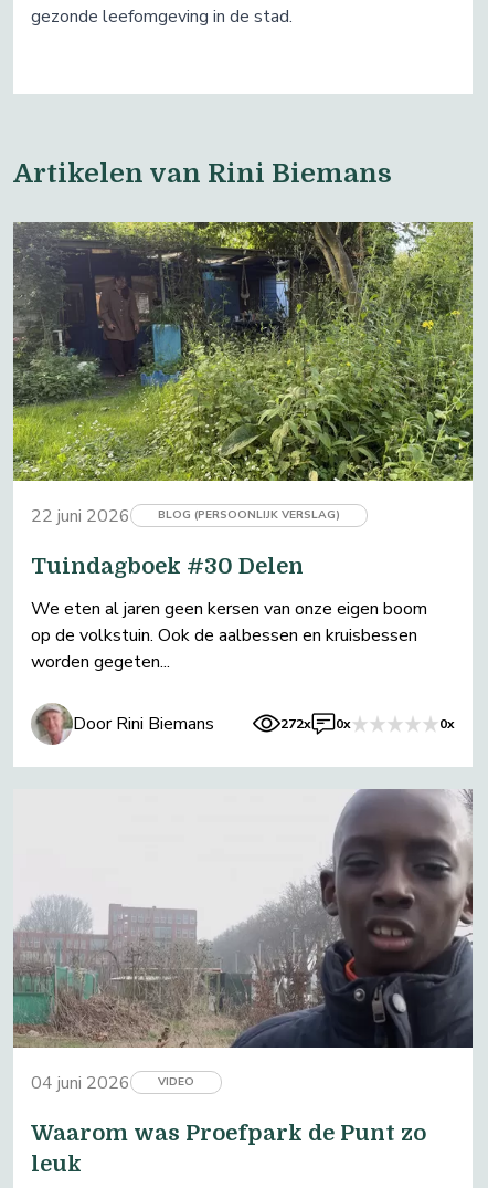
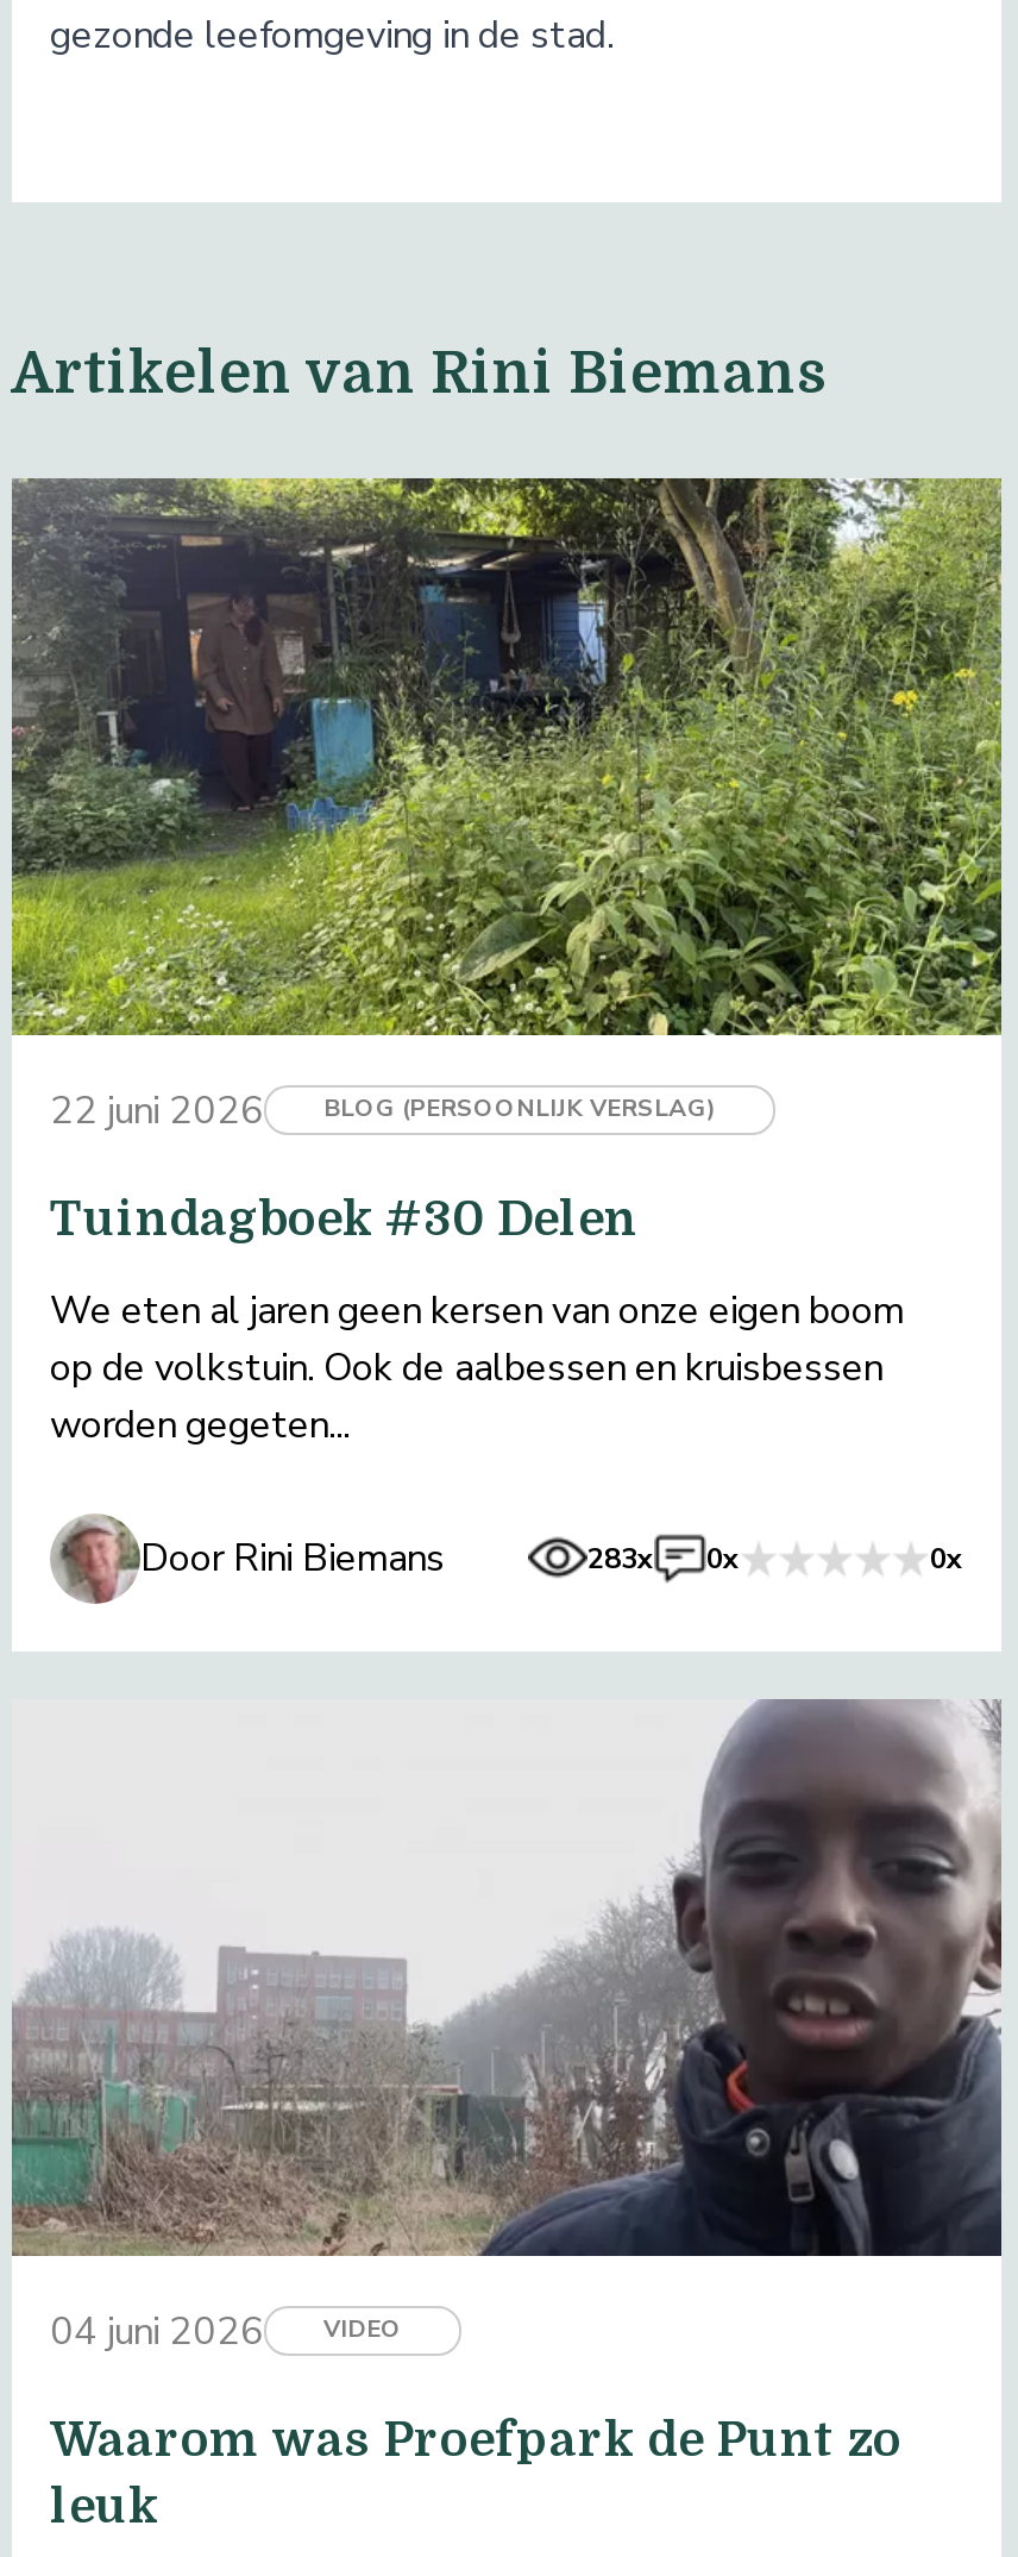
- 272x
+ 283x
